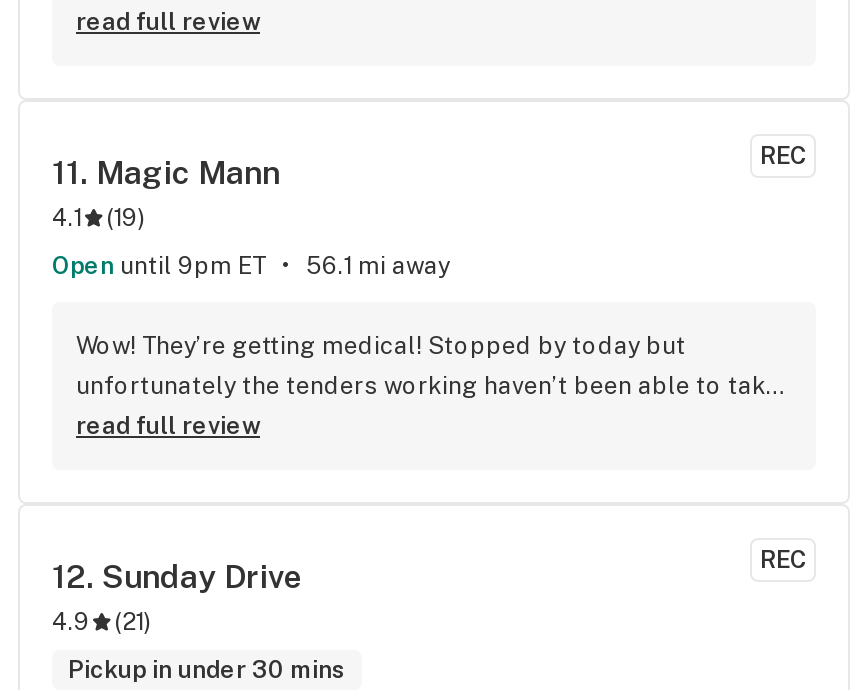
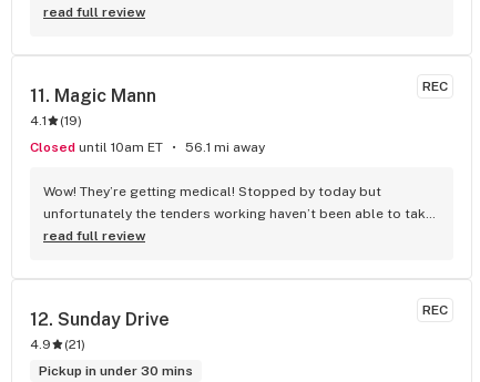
- Open until 9pm ET
+ Closed until 10am ET
